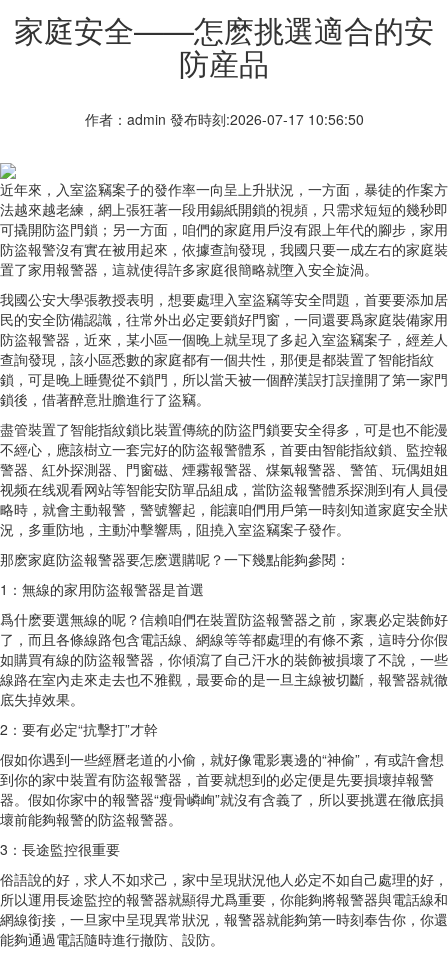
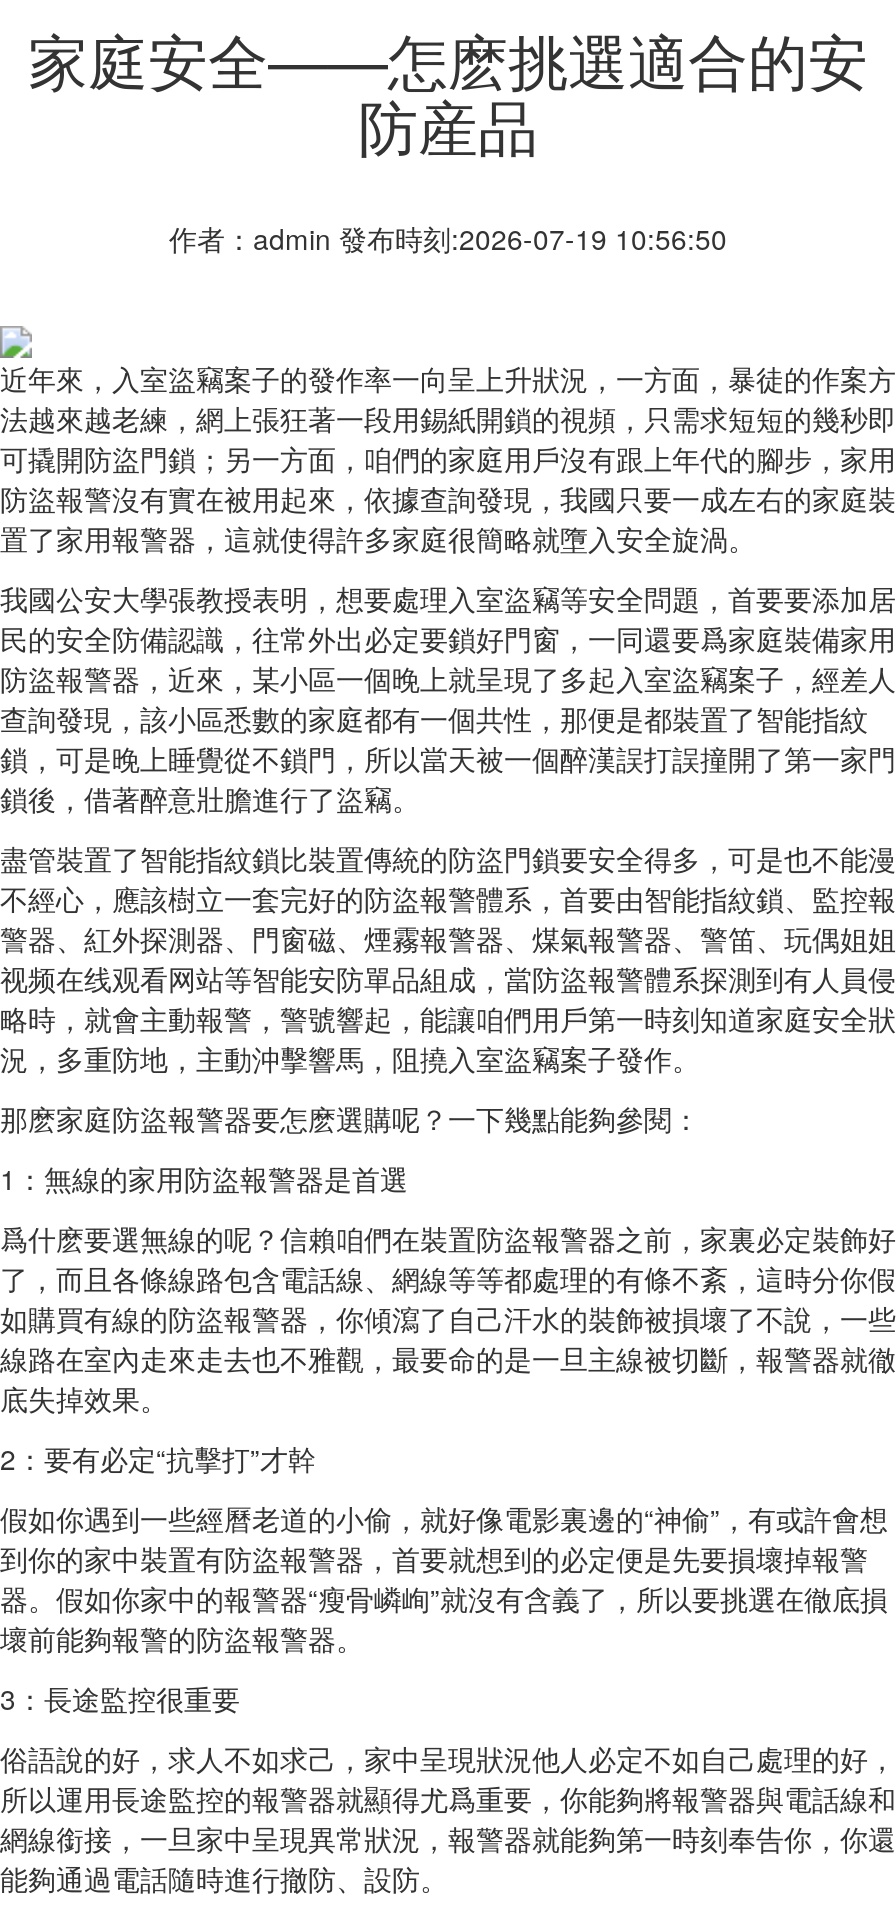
- 作者：admin 發布時刻:2026-07-17 10:56:50
+ 作者：admin 發布時刻:2026-07-19 10:56:50
